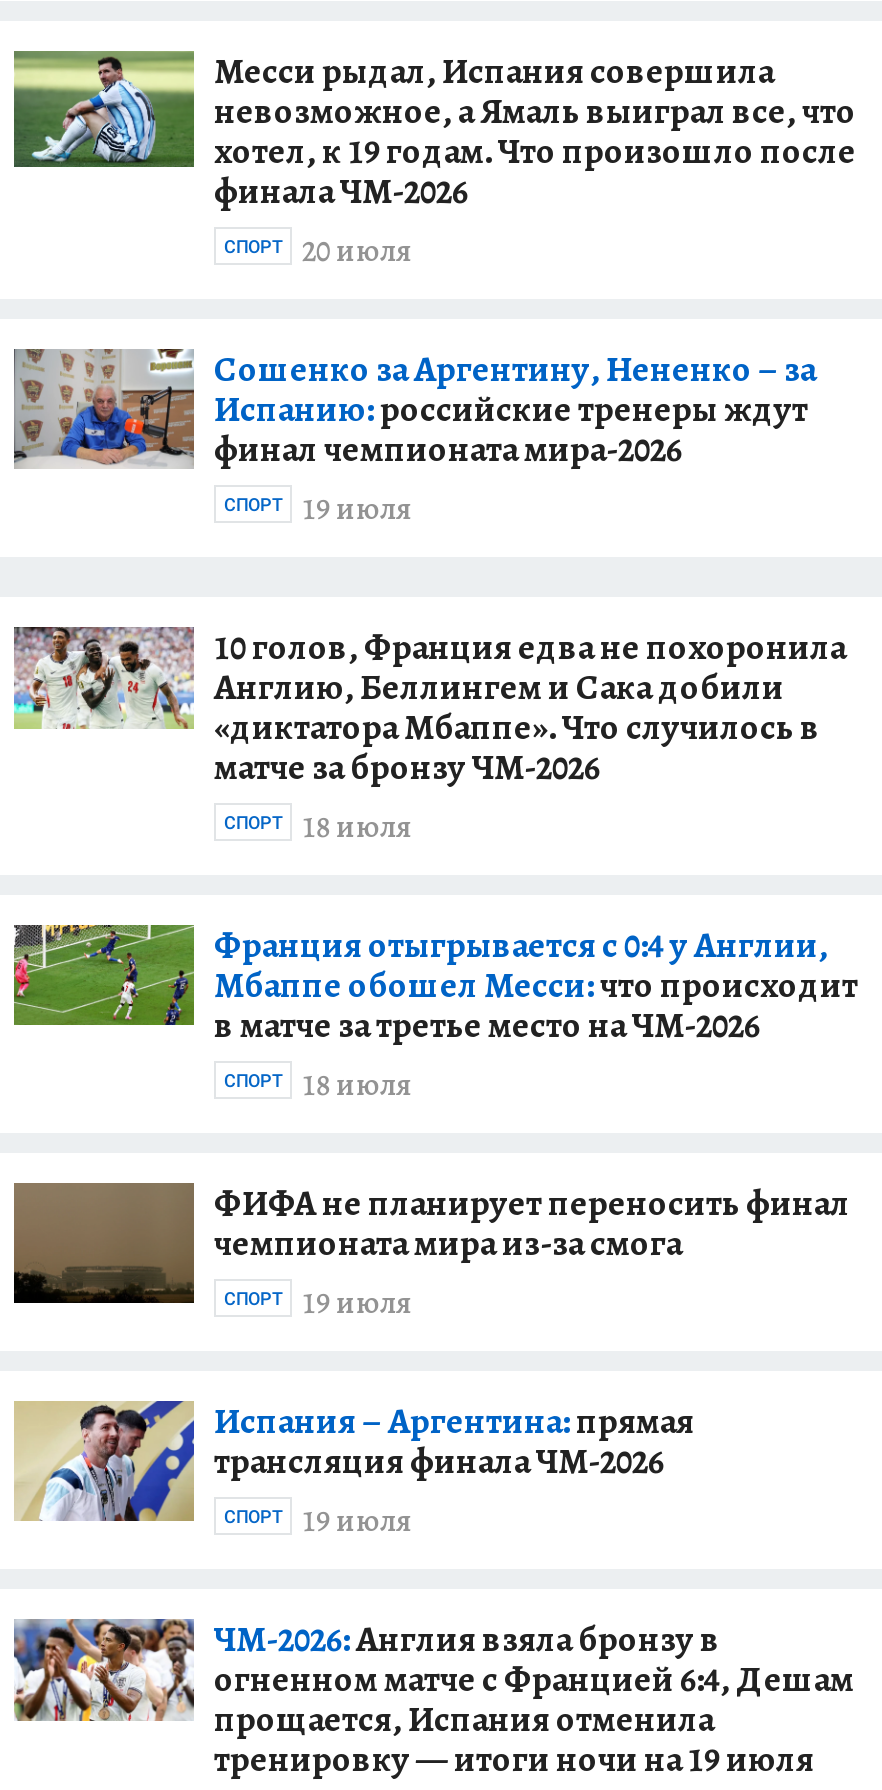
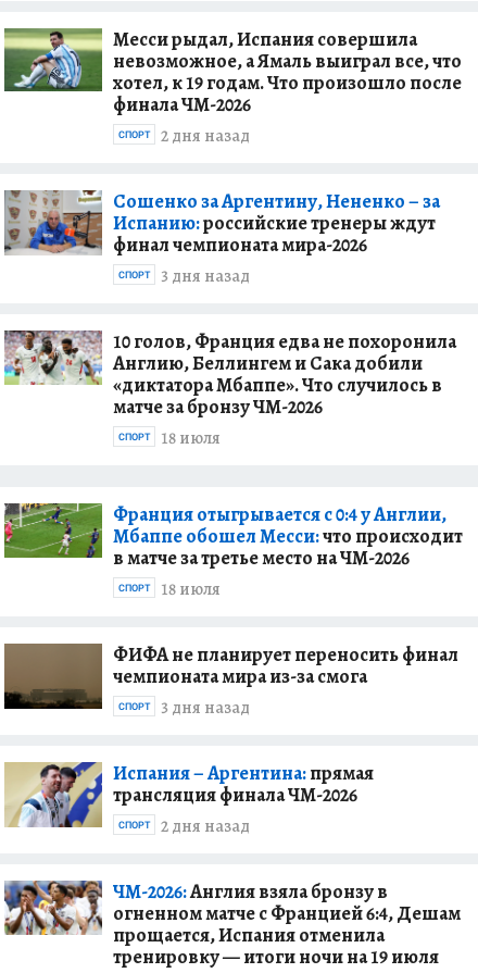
- СПОРТ 20 июля
+ СПОРТ 2 дня назад

- СПОРТ 19 июля
+ СПОРТ 3 дня назад

- СПОРТ 19 июля
+ СПОРТ 3 дня назад

- СПОРТ 19 июля
+ СПОРТ 2 дня назад
